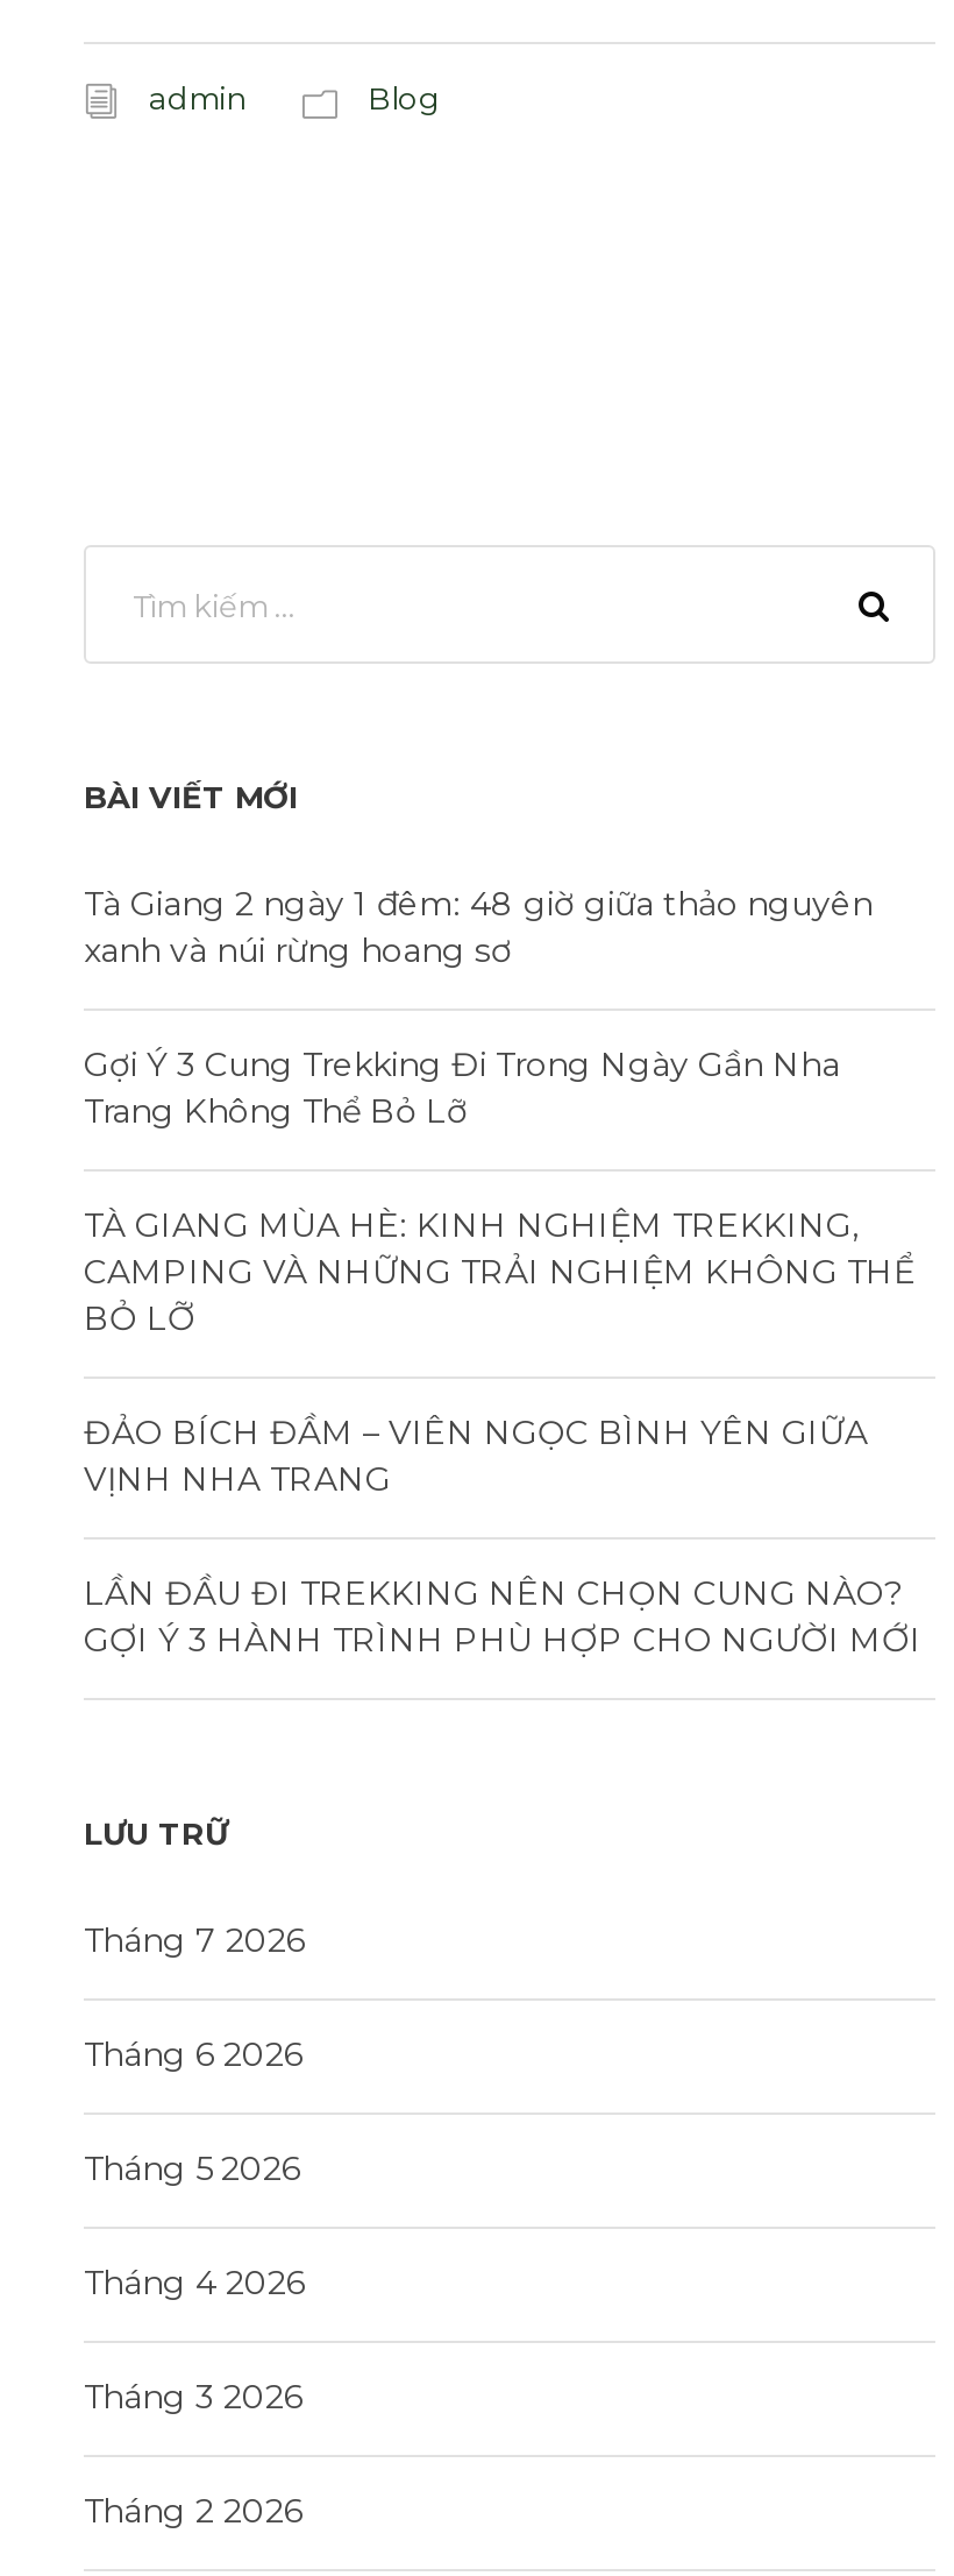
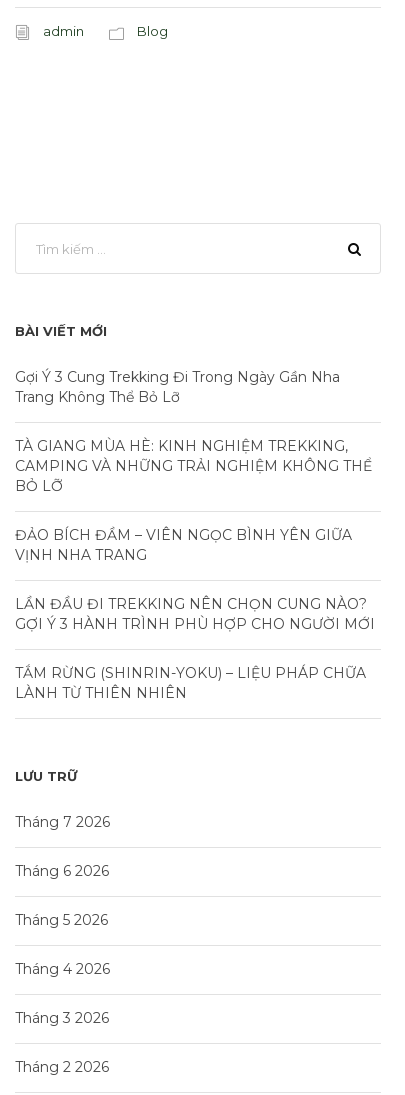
- Tà Giang 2 ngày 1 đêm: 48 giờ giữa thảo nguyên
- xanh và núi rừng hoang sơ

moved up: Gợi Ý 3 Cung Trekking Đi Trong Ngày Gần Nha | Trang Không Thể Bỏ Lỡ | TÀ GIANG MÙA HÈ: KINH NGHIỆM TREKKING, | ... | LẦN ĐẦU ĐI TREKKING NÊN CHỌN CUNG NÀO? | GỢI Ý 3 HÀNH TRÌNH PHÙ HỢP CHO NGƯỜI MỚI

+ TẮM RỪNG (SHINRIN-YOKU) – LIỆU PHÁP CHỮA
+ LÀNH TỪ THIÊN NHIÊN
